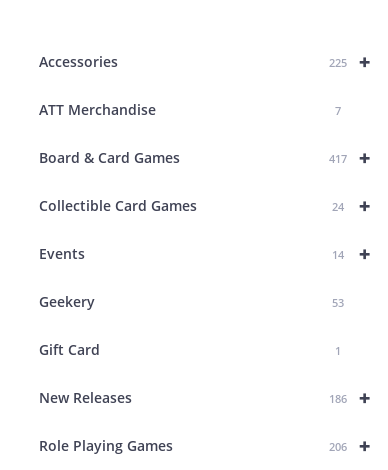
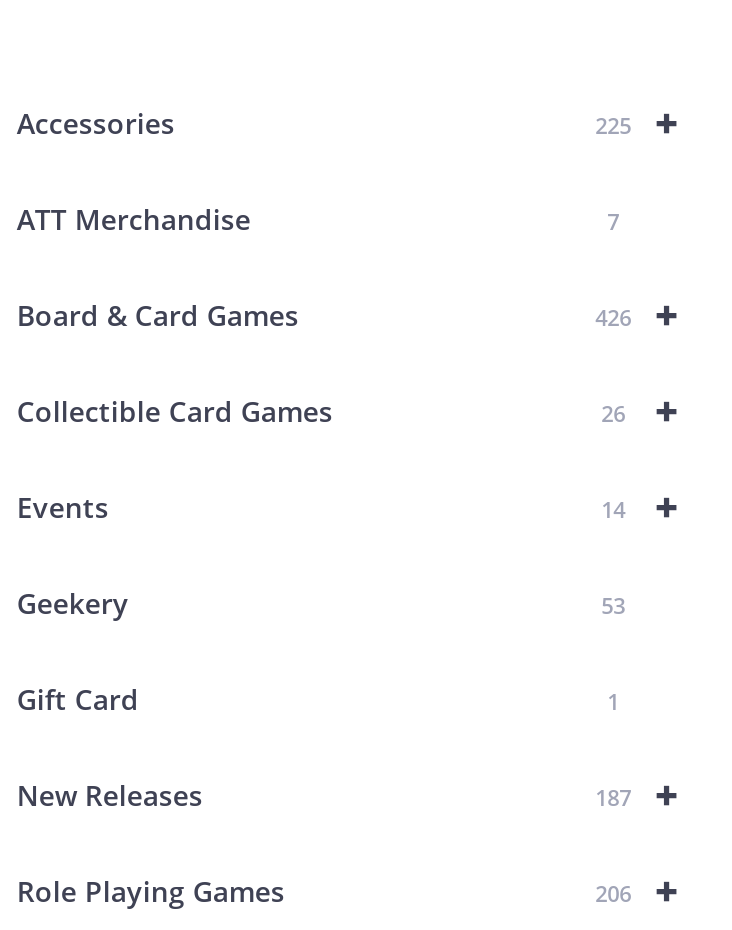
- 417
+ 426

- 24
+ 26

- 186
+ 187
